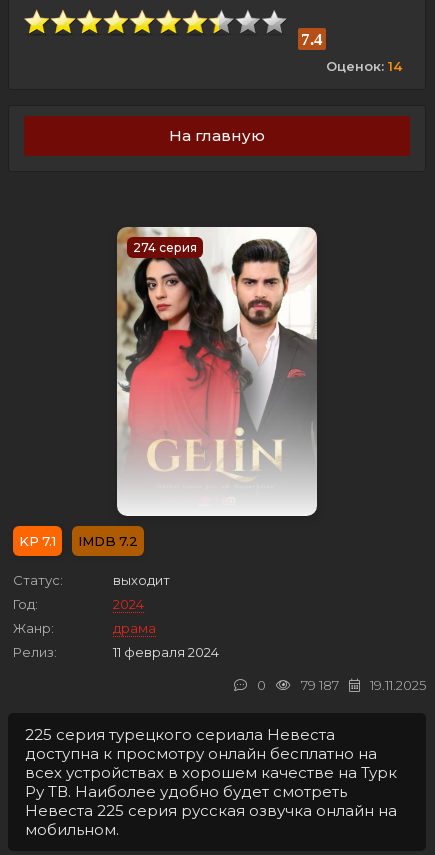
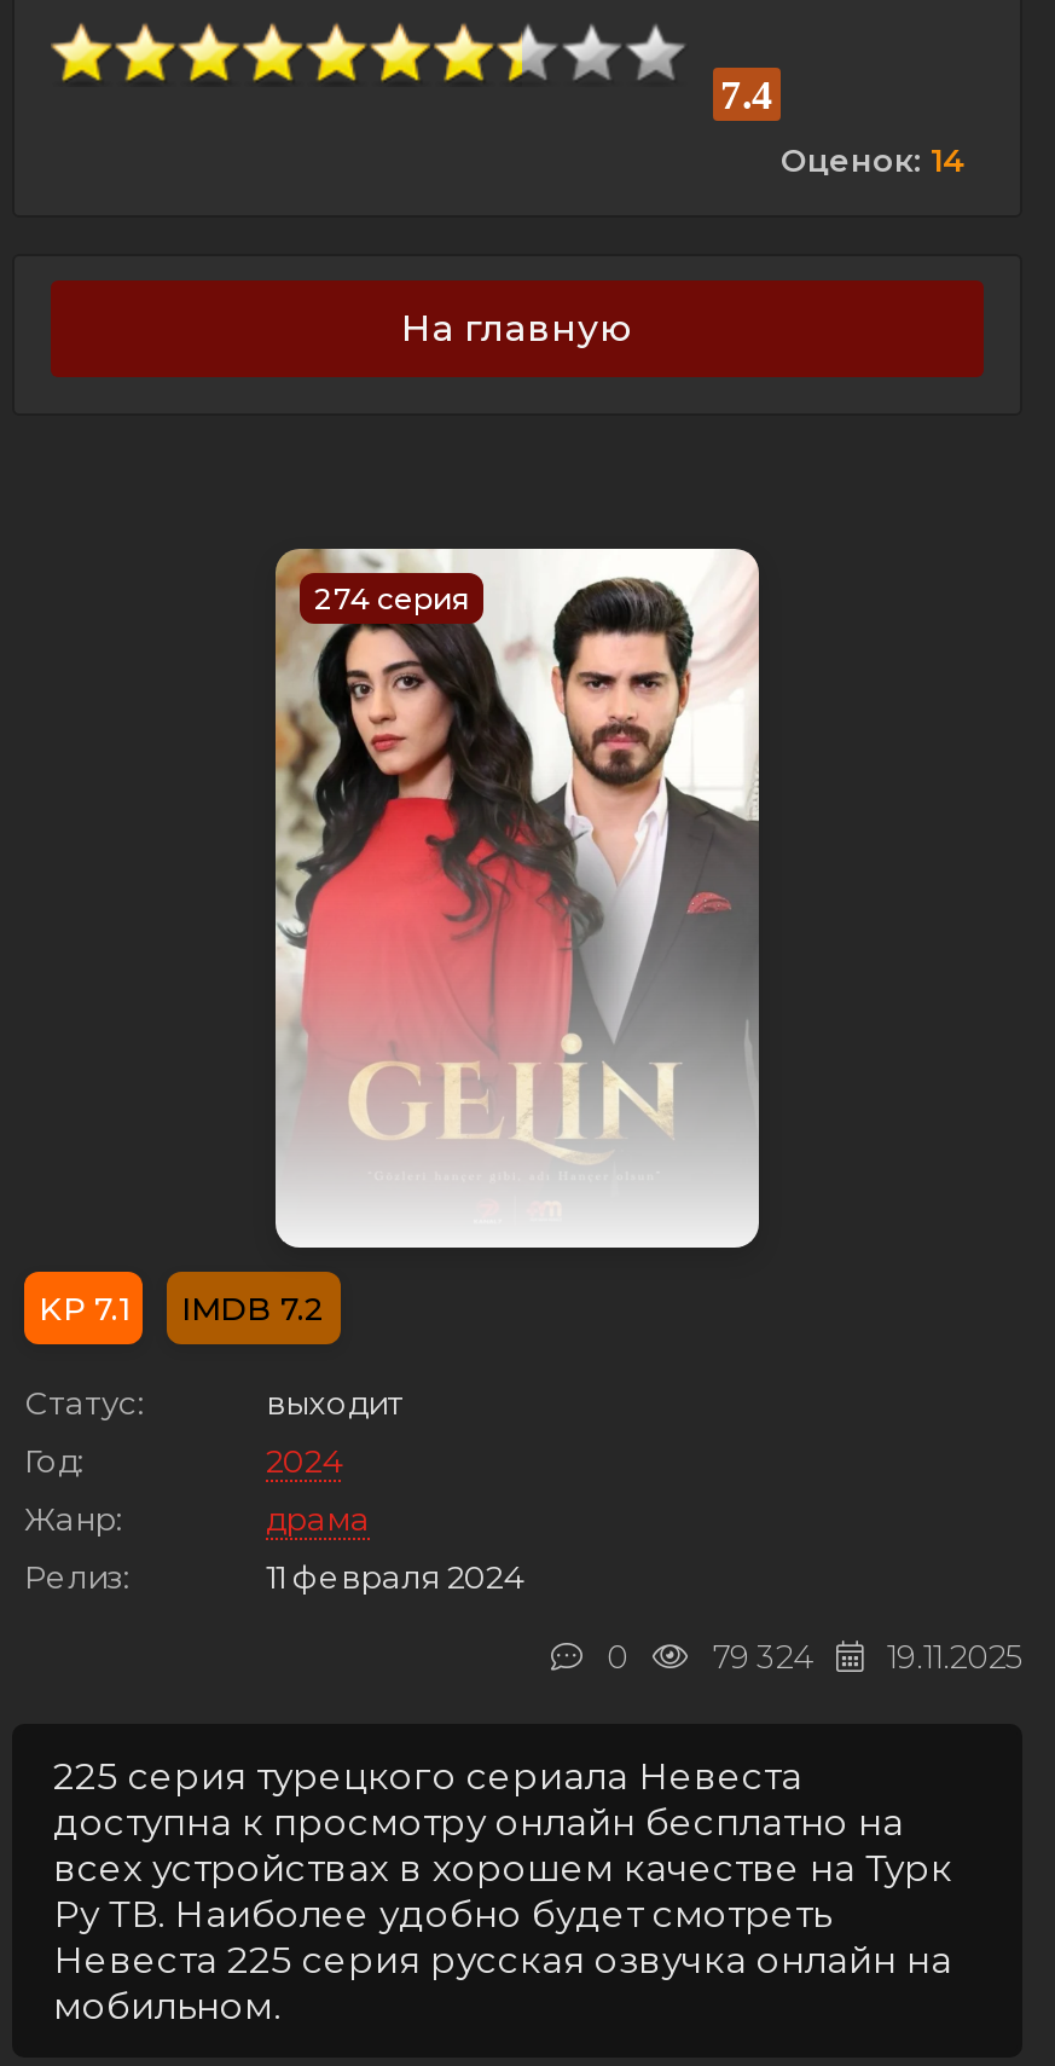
- 79 187 19.11.2025
+ 79 324 19.11.2025
